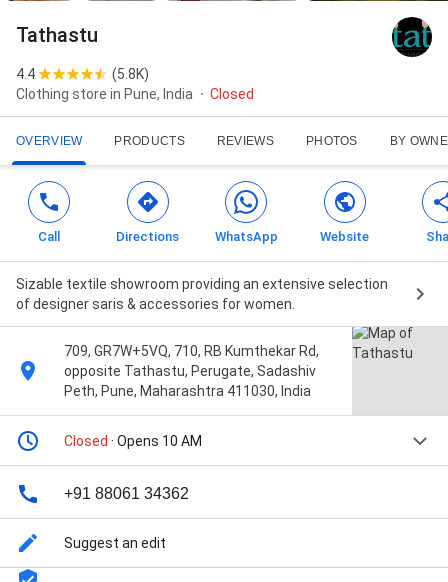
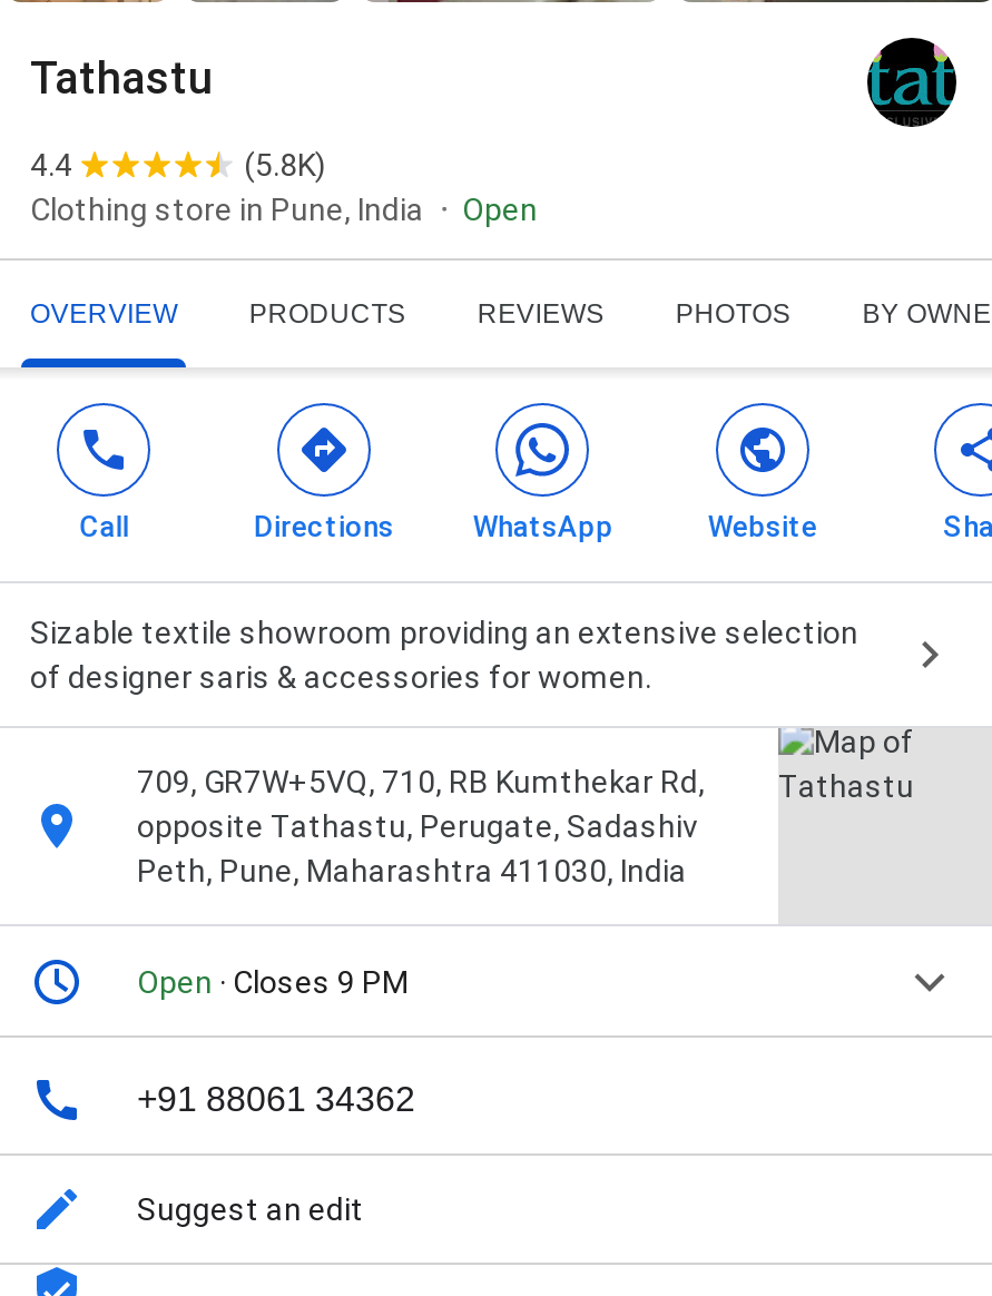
- Closed
+ Open

- Closed · Opens 10 AM
+ Open · Closes 9 PM
